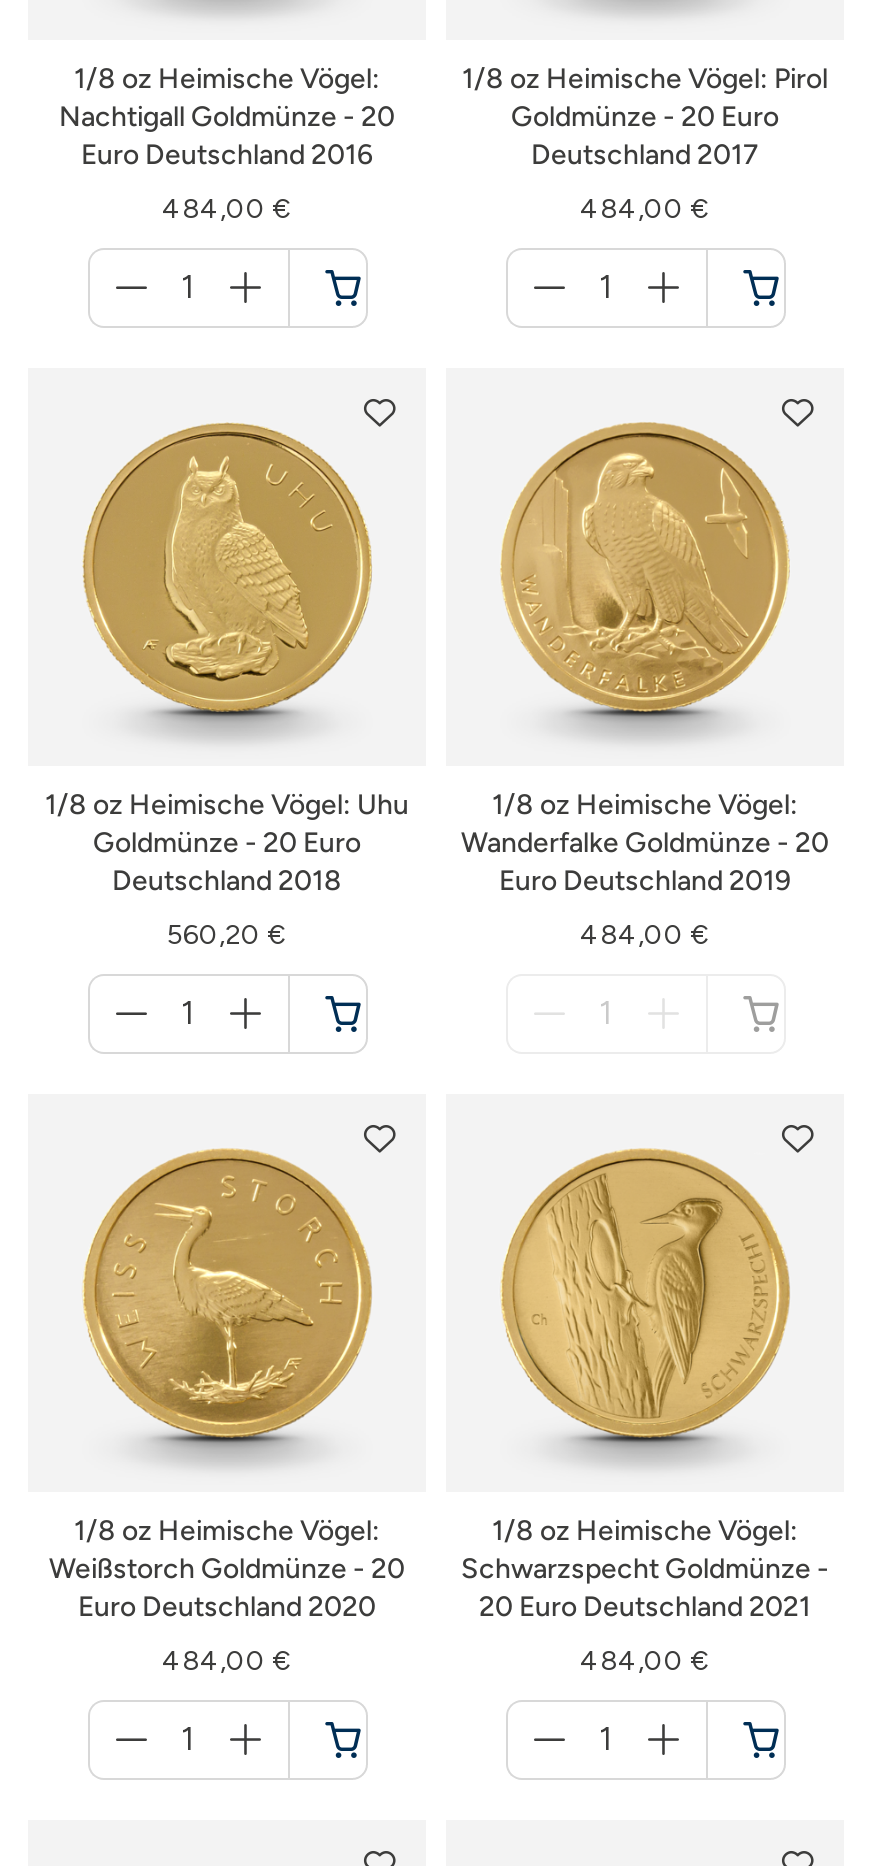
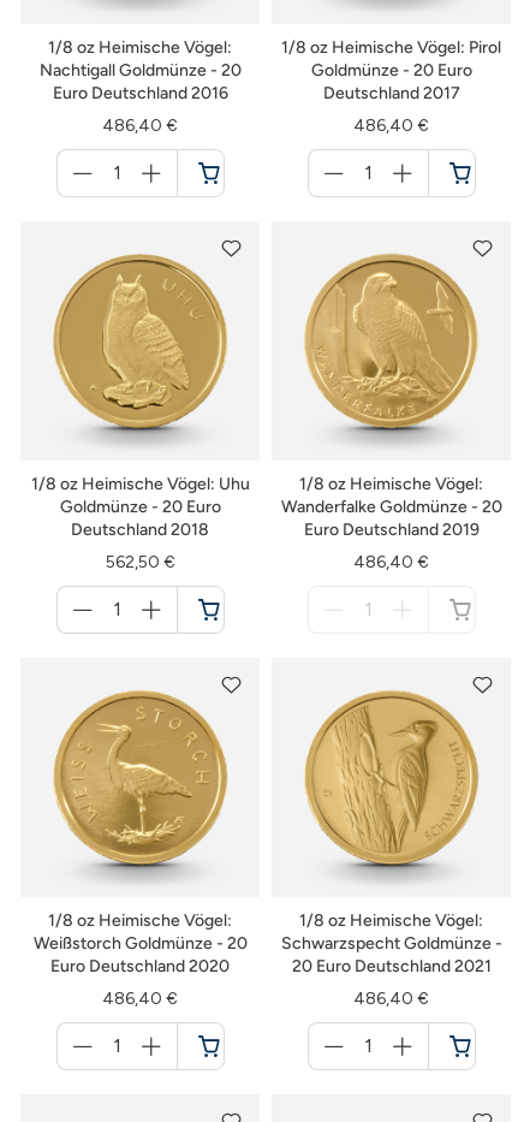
- 484,00 €
+ 486,40 €

- 484,00 €
+ 486,40 €

- 560,20 €
+ 562,50 €

- 484,00 €
+ 486,40 €

- 484,00 €
+ 486,40 €

- 484,00 €
+ 486,40 €
